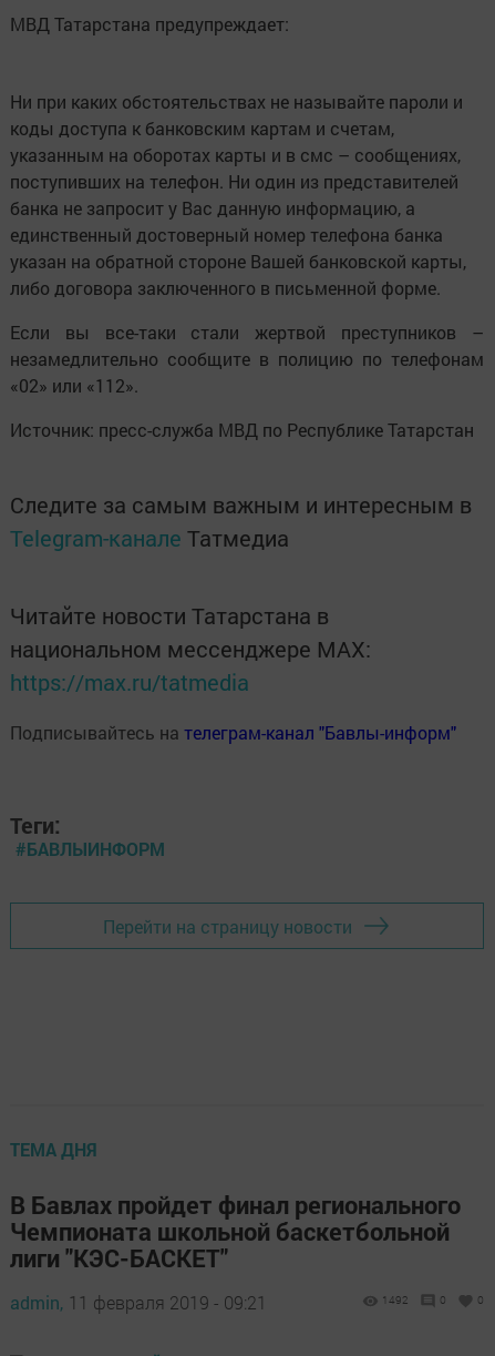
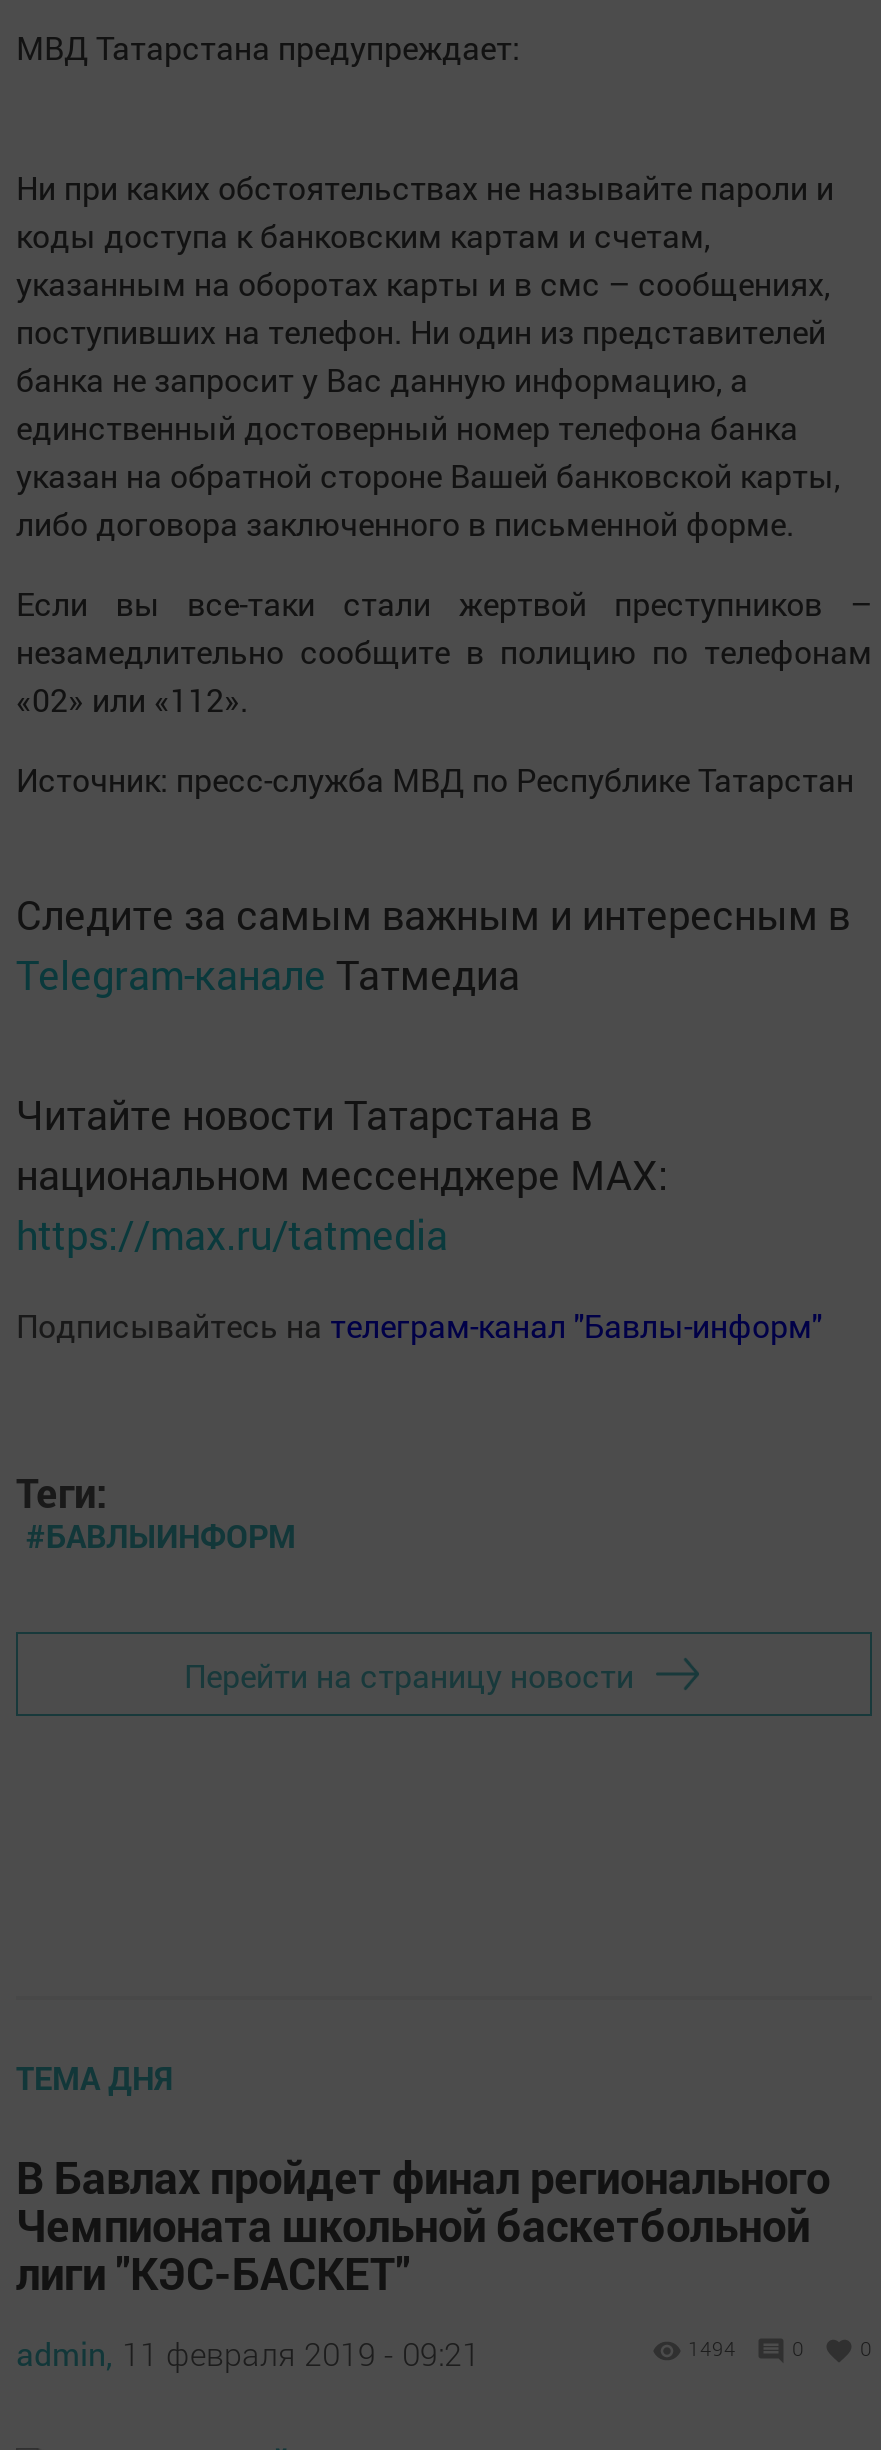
- 1492
+ 1494
